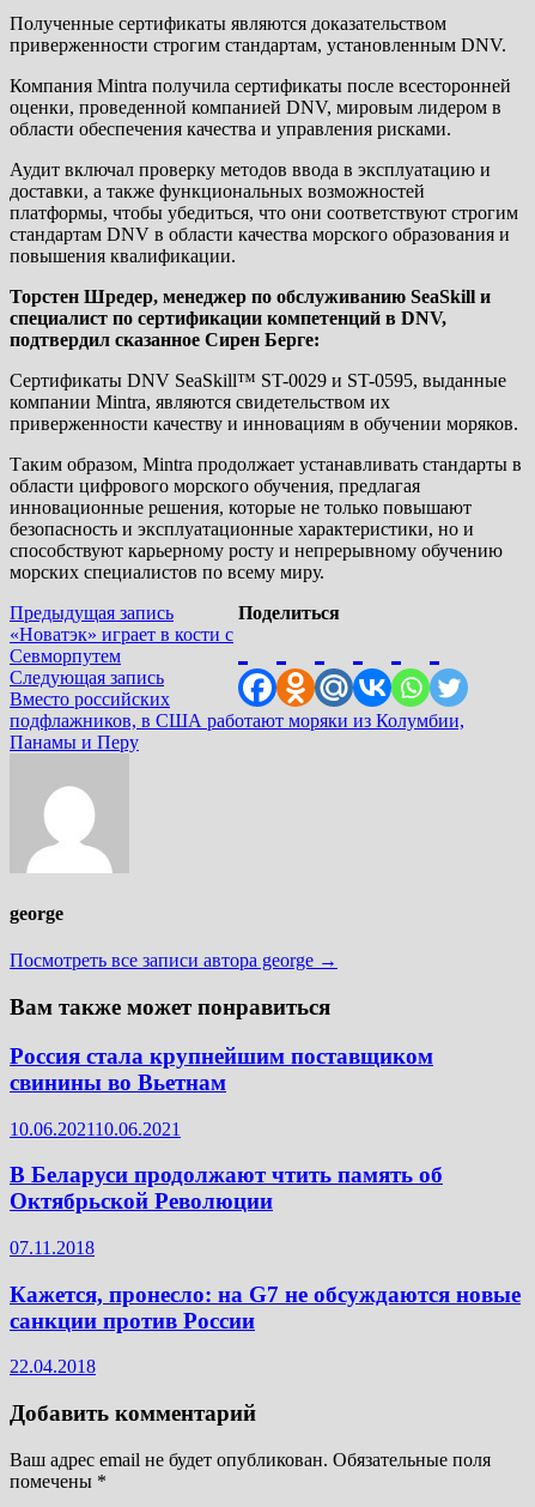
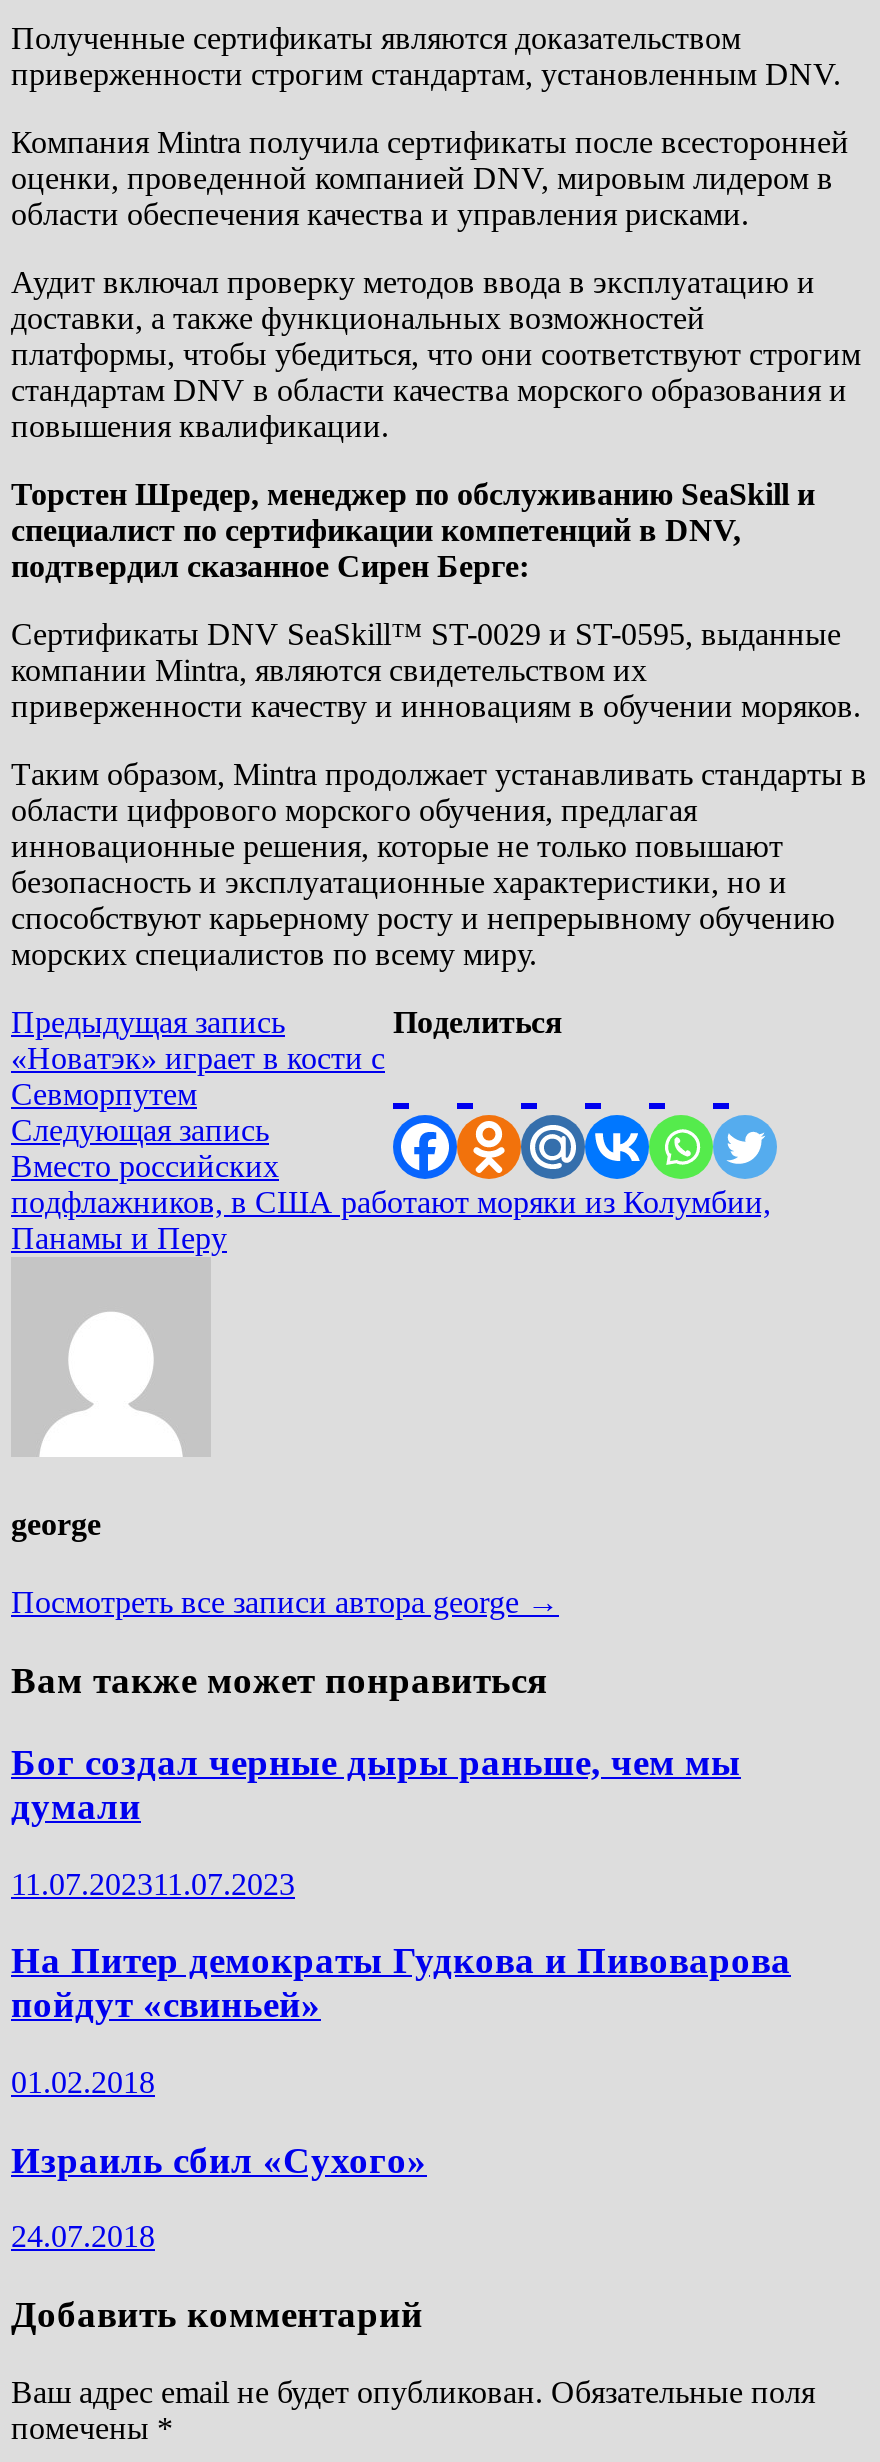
- Россия стала крупнейшим поставщиком
- свинины во Вьетнам
+ Бог создал черные дыры раньше, чем мы
+ думали

- 10.06.202110.06.2021
+ 11.07.202311.07.2023

- В Беларуси продолжают чтить память об
- Октябрьской Революции
+ На Питер демократы Гудкова и Пивоварова
+ пойдут «свиньей»

- 07.11.2018
+ 01.02.2018

- Кажется, пронесло: на G7 не обсуждаются новые
- санкции против России
+ Израиль сбил «Сухого»

- 22.04.2018
+ 24.07.2018
